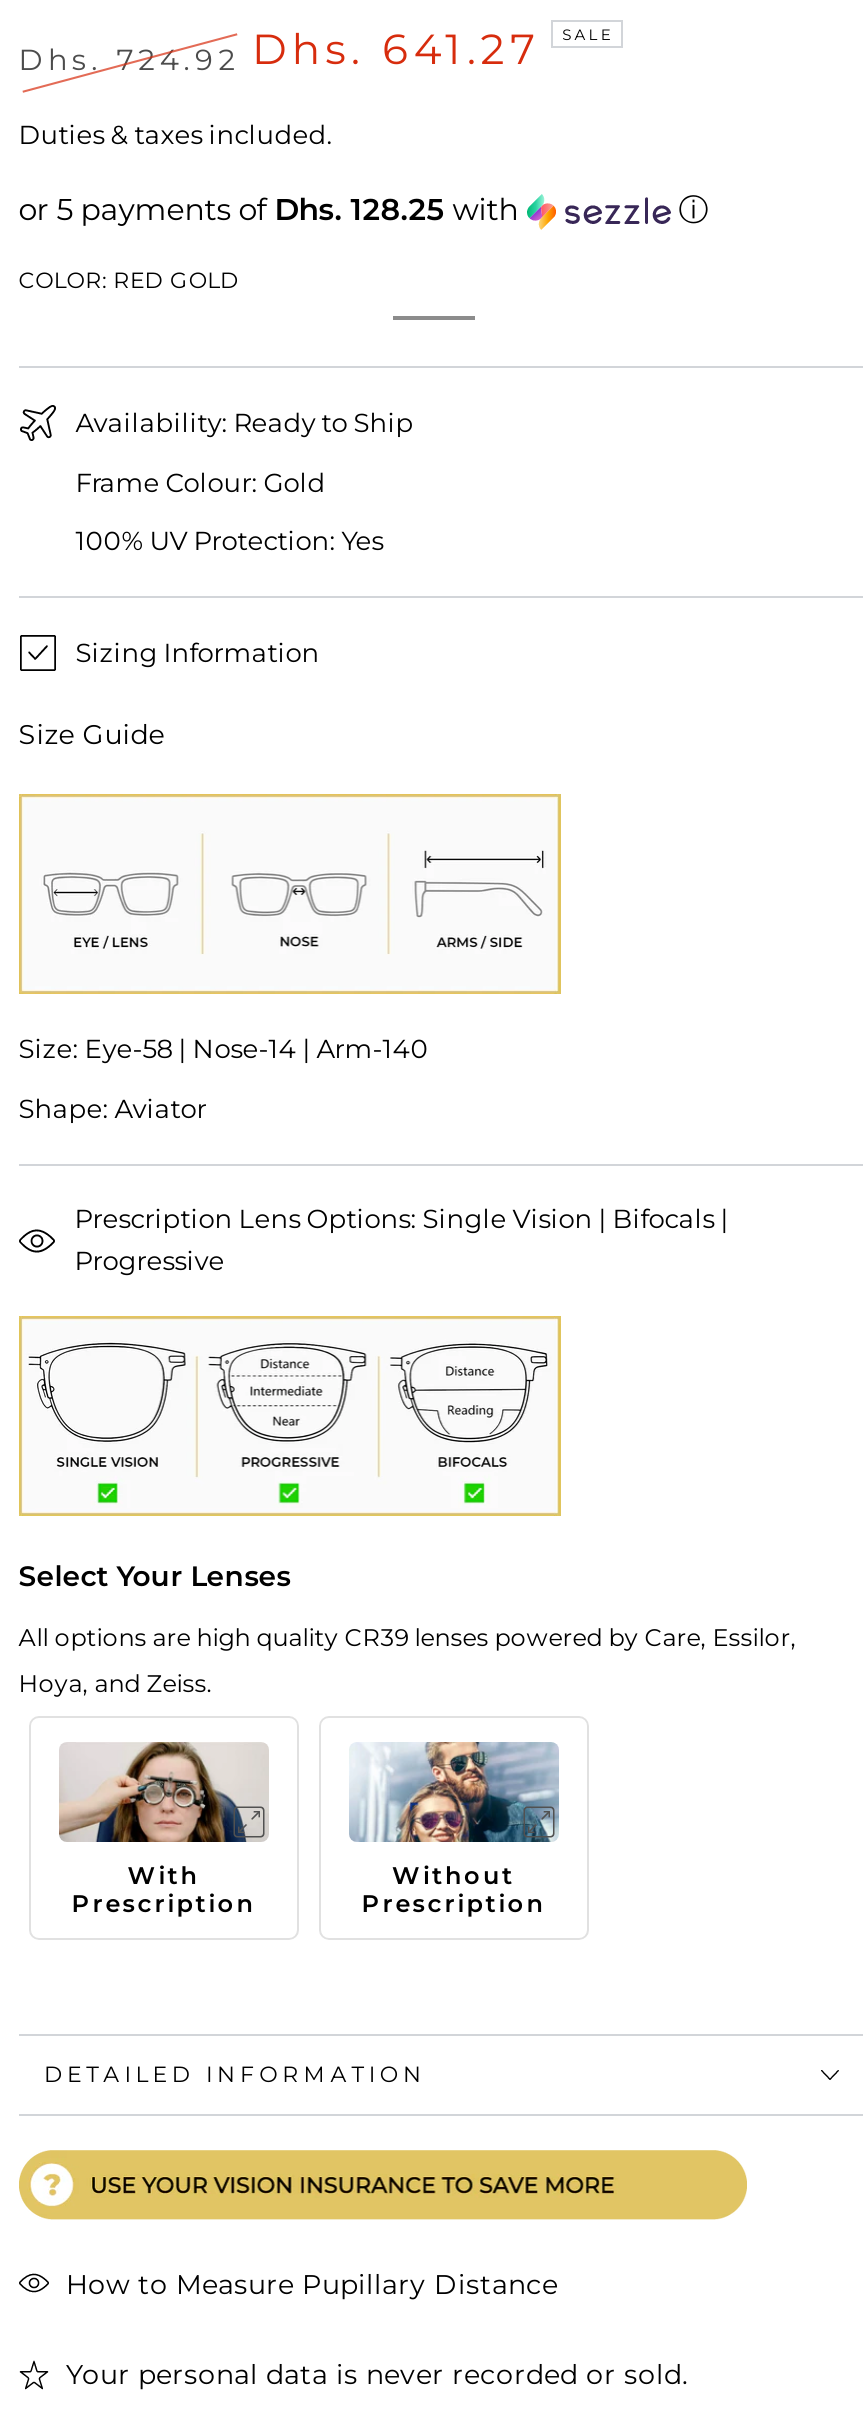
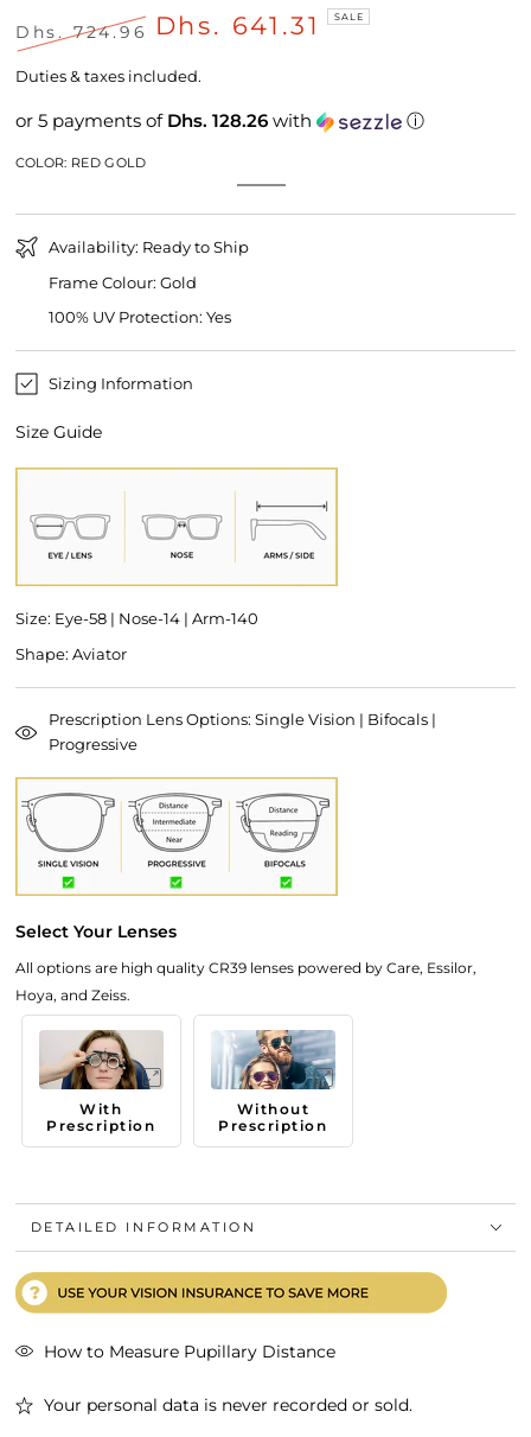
- Dhs. 641.27
+ Dhs. 641.31

- Dhs. 724.92
+ Dhs. 724.96

- or 5 payments of Dhs. 128.25 with
+ or 5 payments of Dhs. 128.26 with
